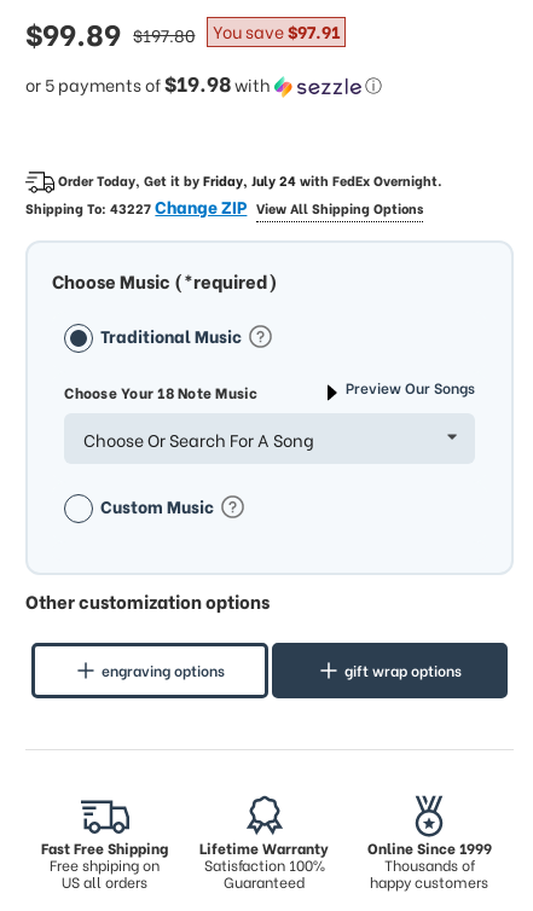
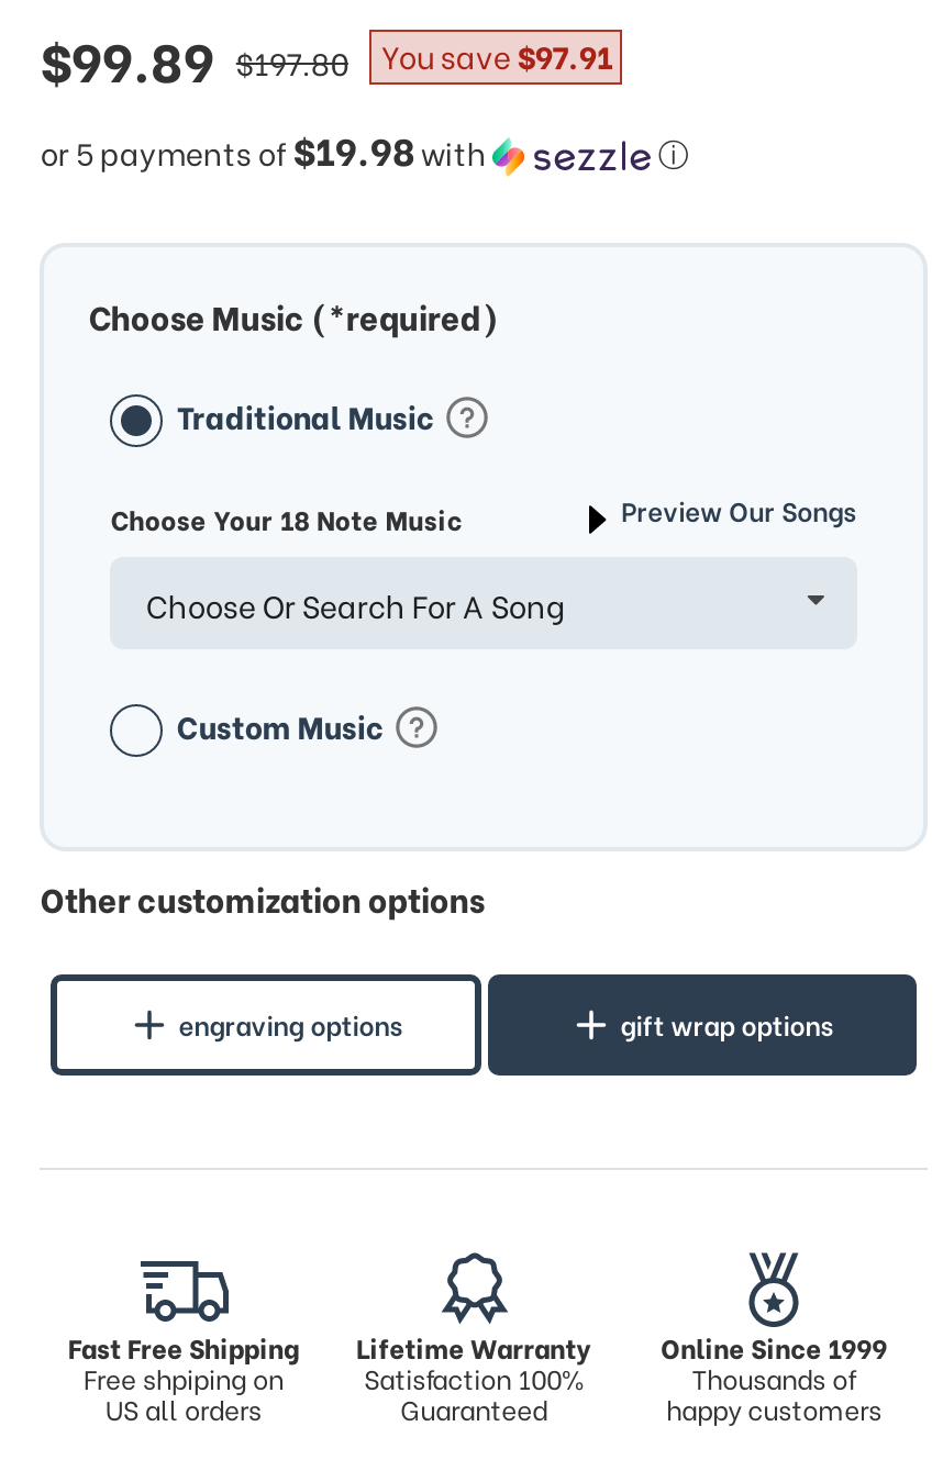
- Order Today, Get it by Friday, July 24 with FedEx Overnight.
- Shipping To: 43227 Change ZIP View All Shipping Options
